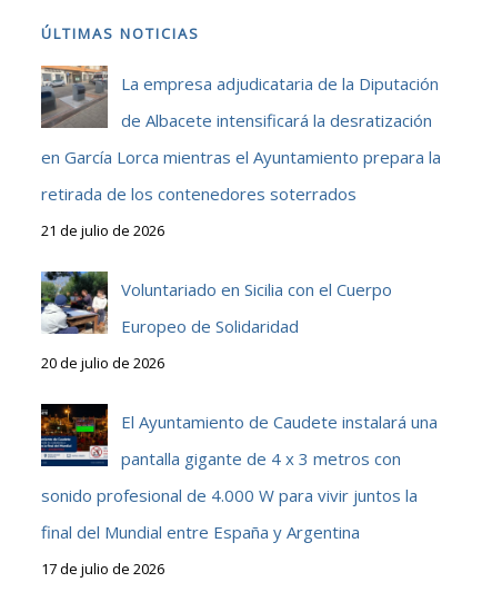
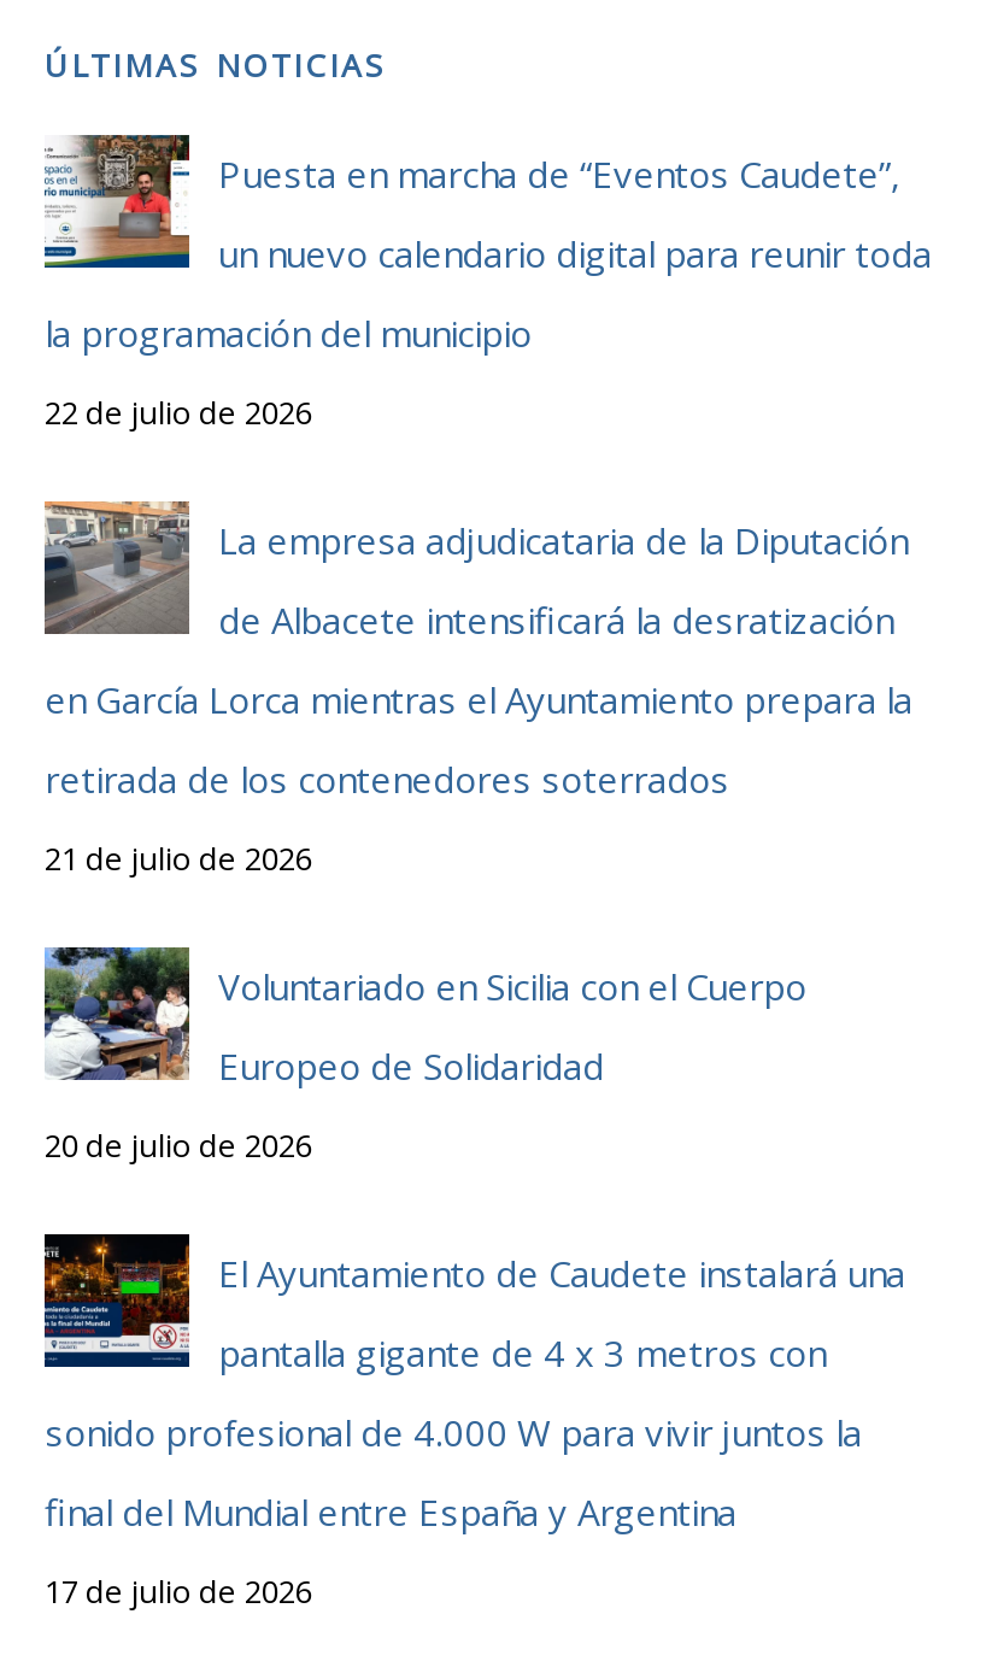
+ [image]
+ Puesta en marcha de “Eventos Caudete”,
+ un nuevo calendario digital para reunir toda
+ la programación del municipio
+ 22 de julio de 2026
